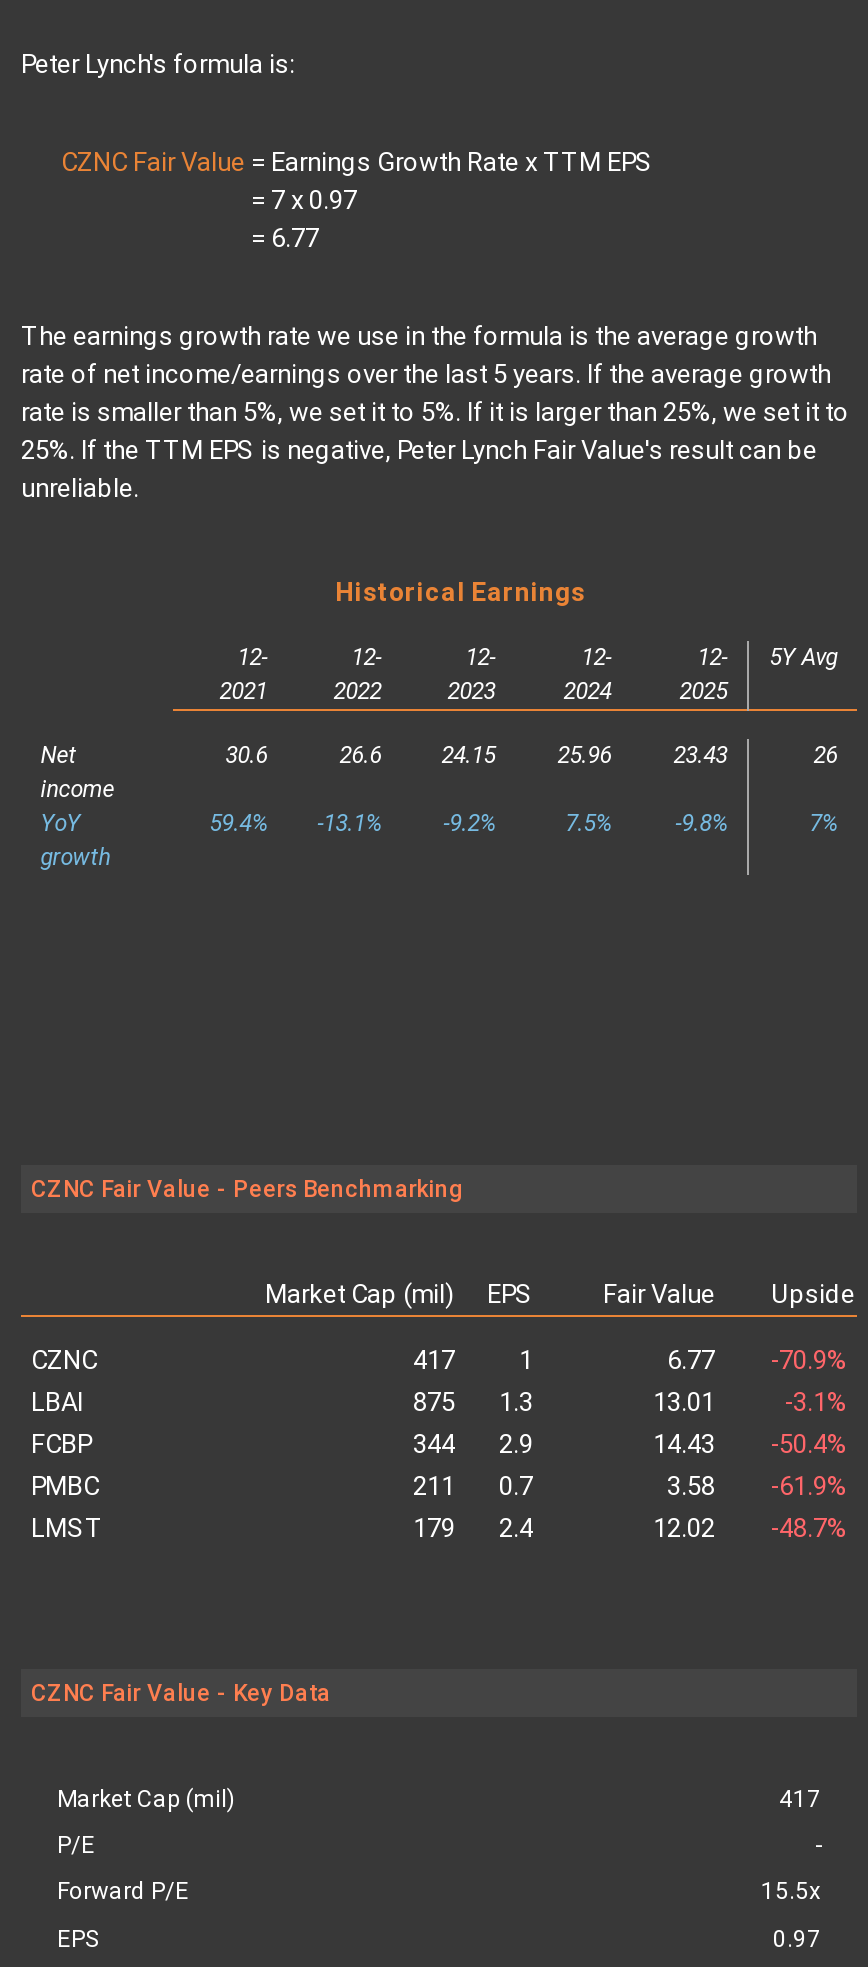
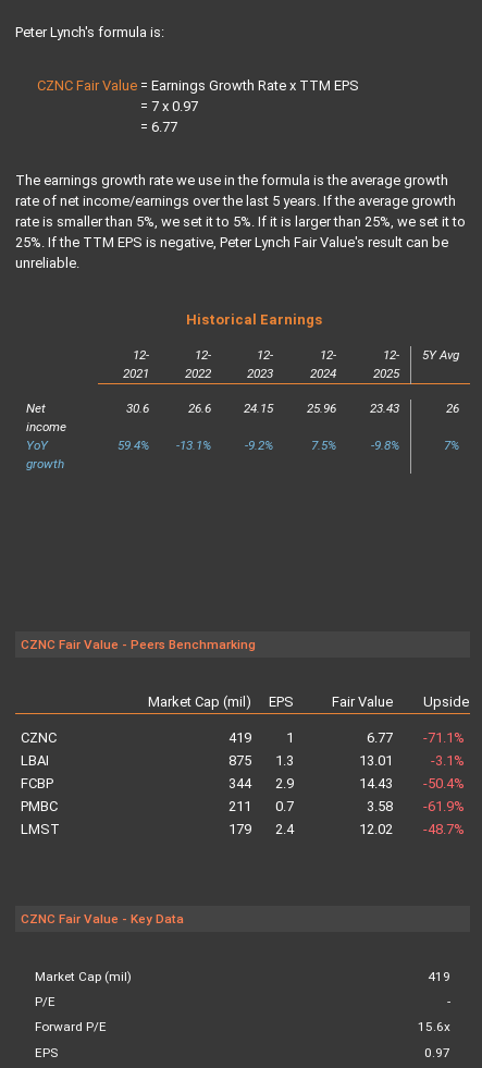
- 417
+ 419

- 6.77 -70.9%
+ 6.77 -71.1%

- 417
+ 419

- 15.5x
+ 15.6x
